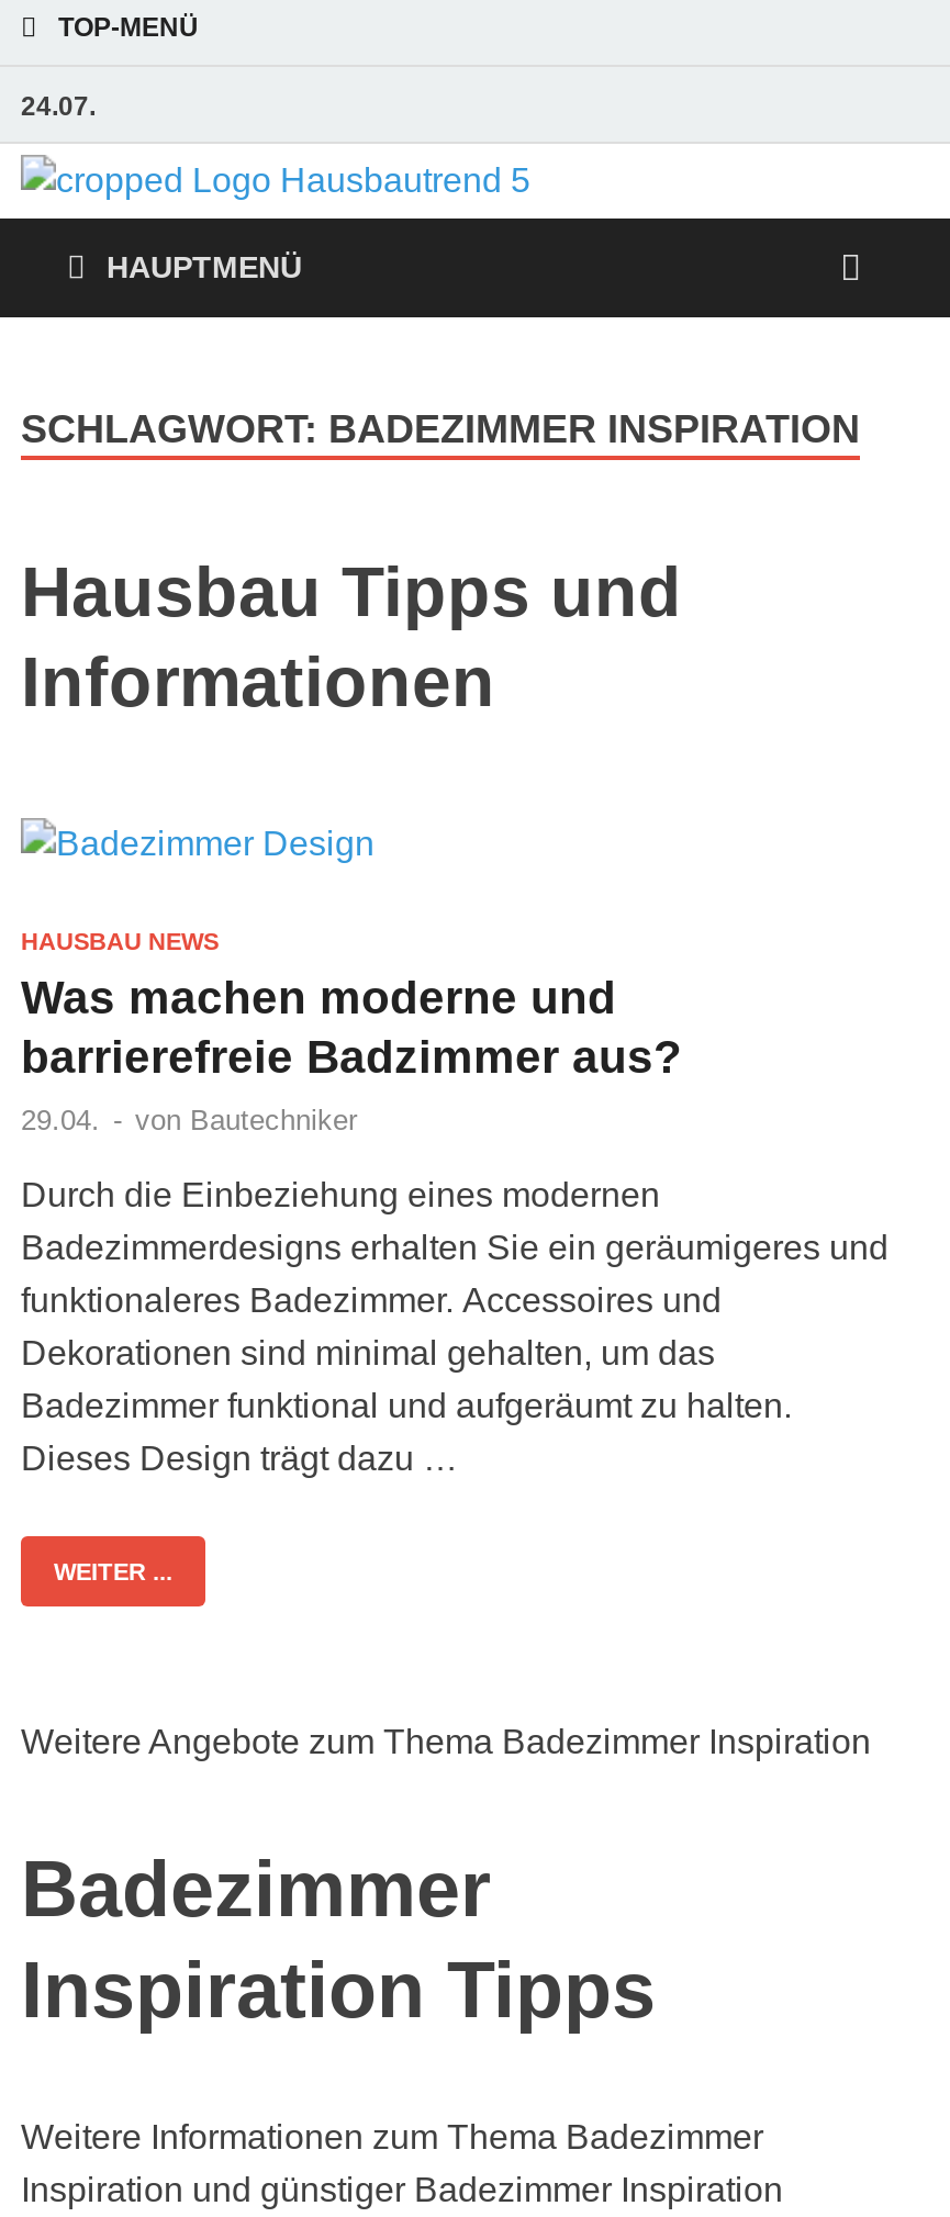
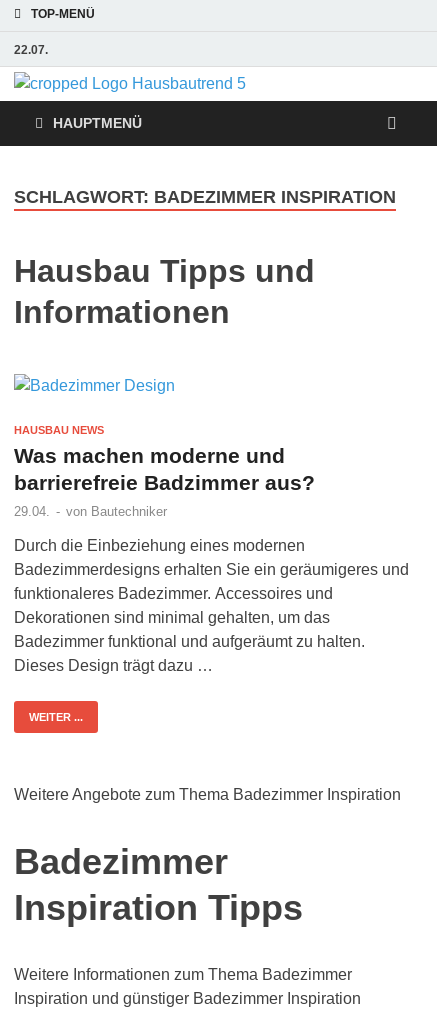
- 24.07.
+ 22.07.
